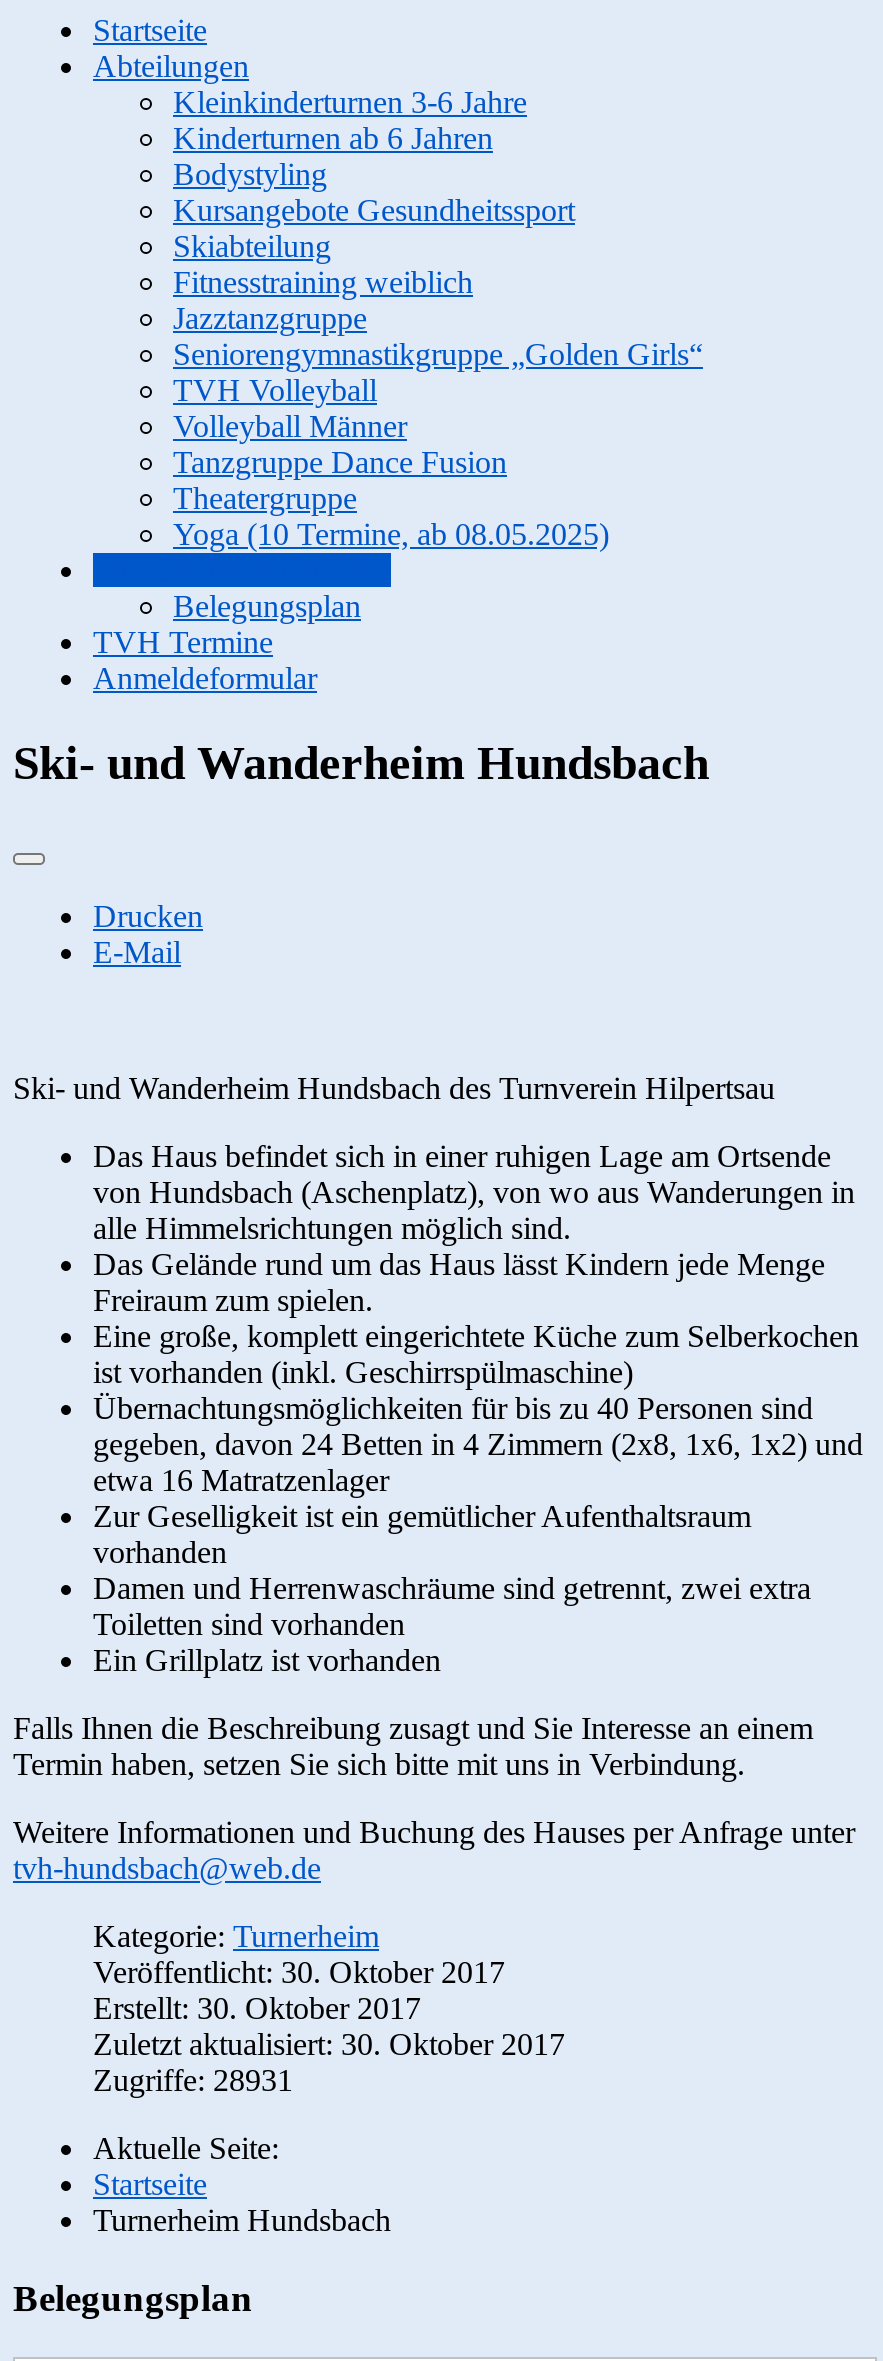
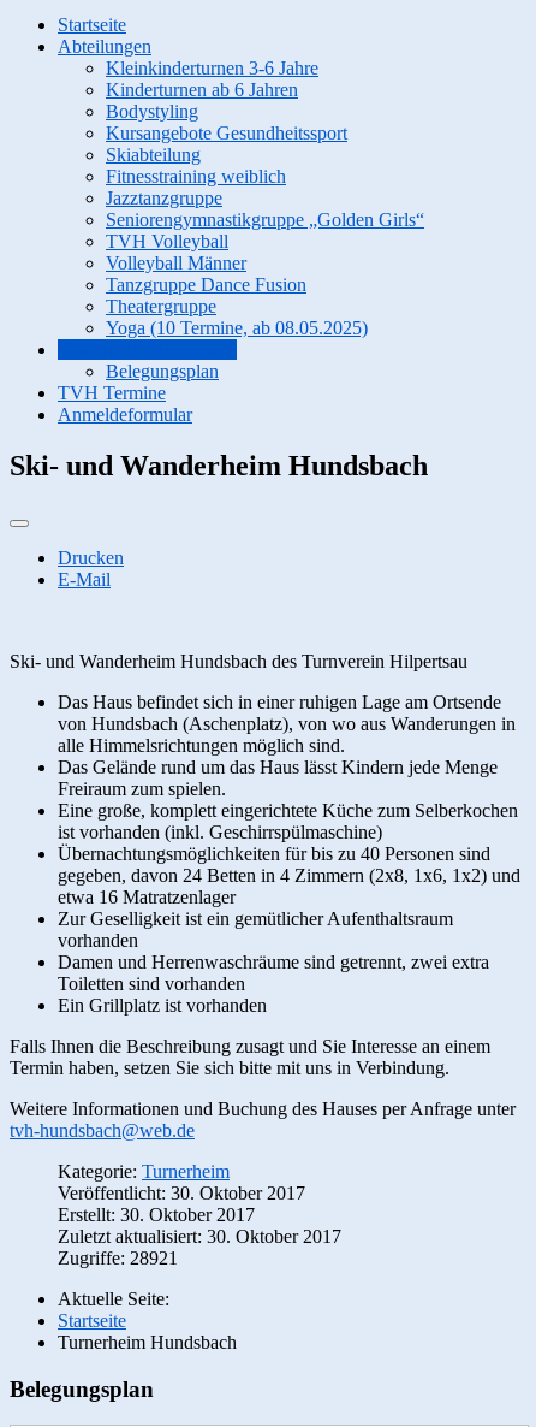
- Zugriffe: 28931
+ Zugriffe: 28921
